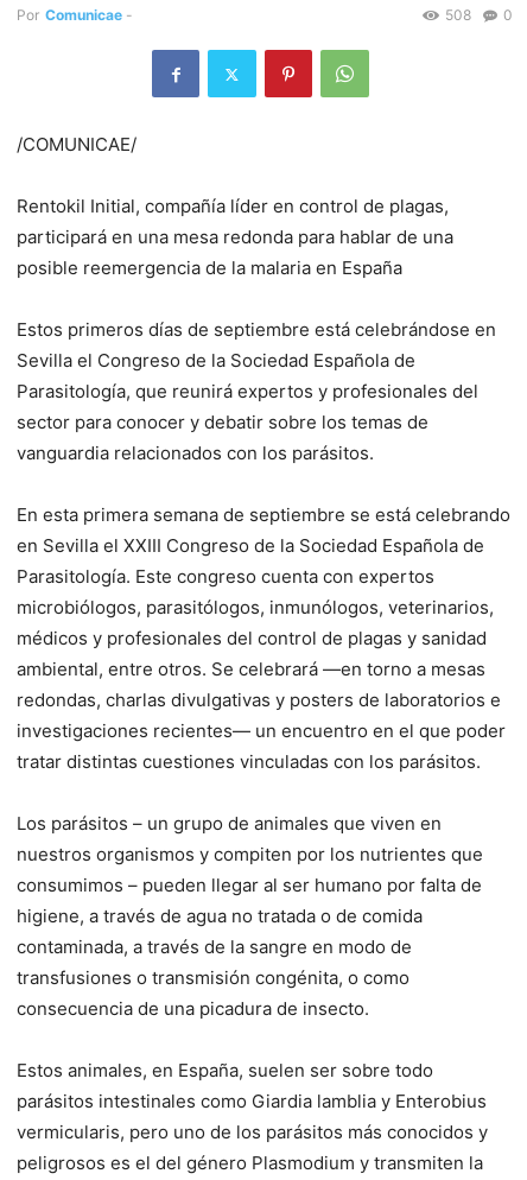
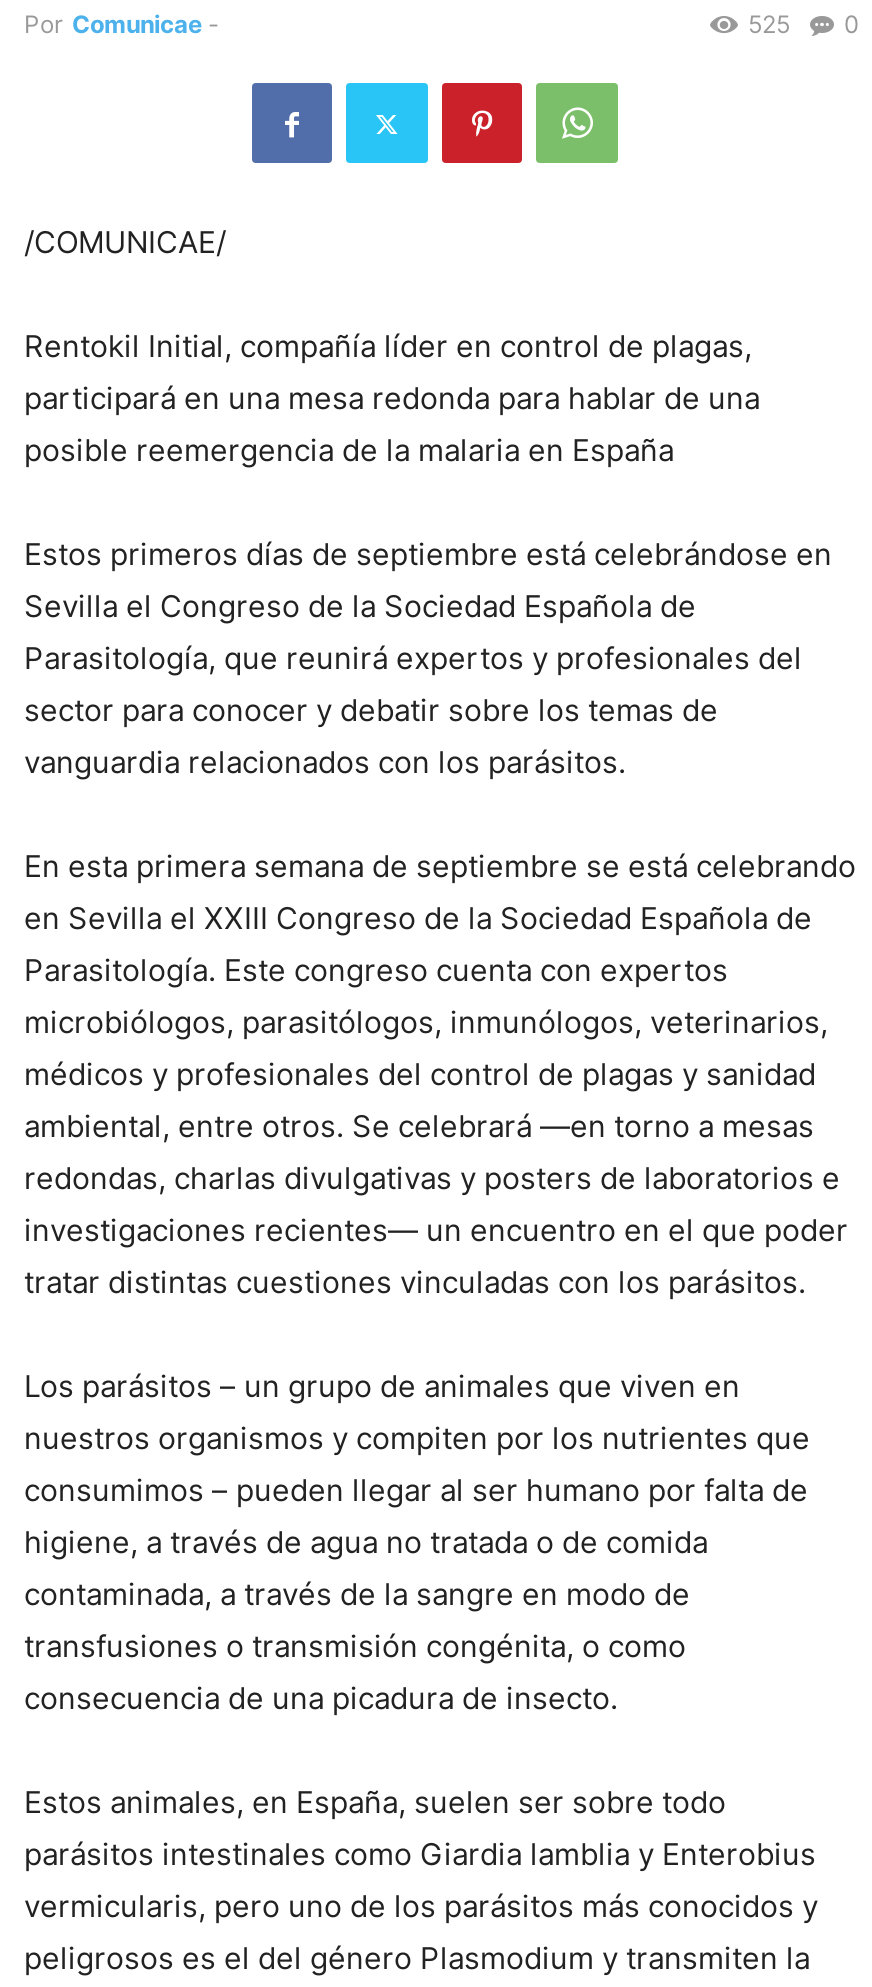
- 508 0
+ 525 0
